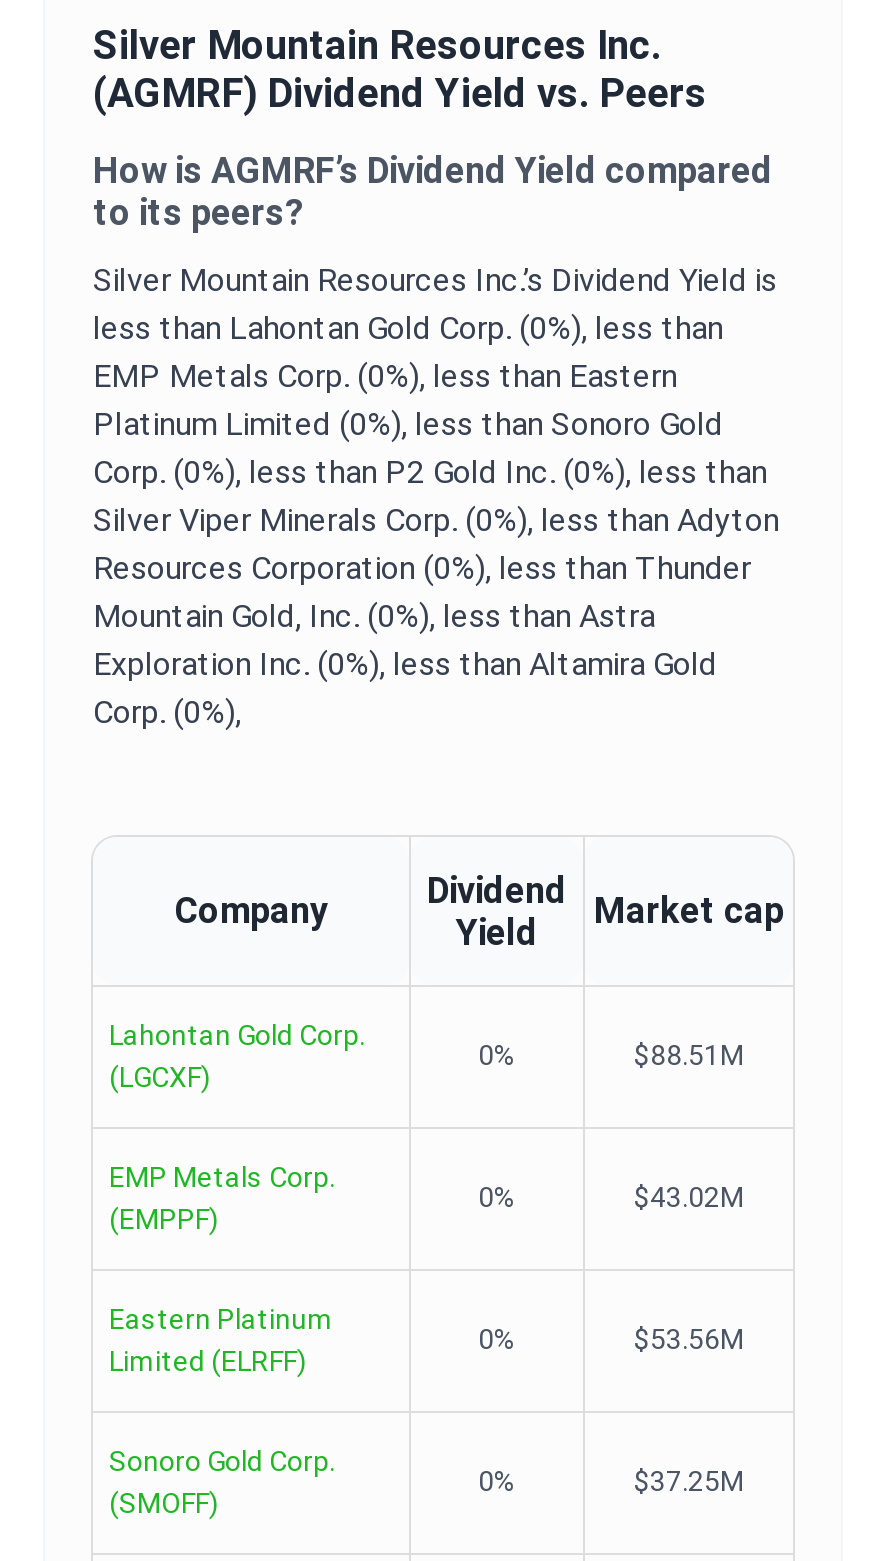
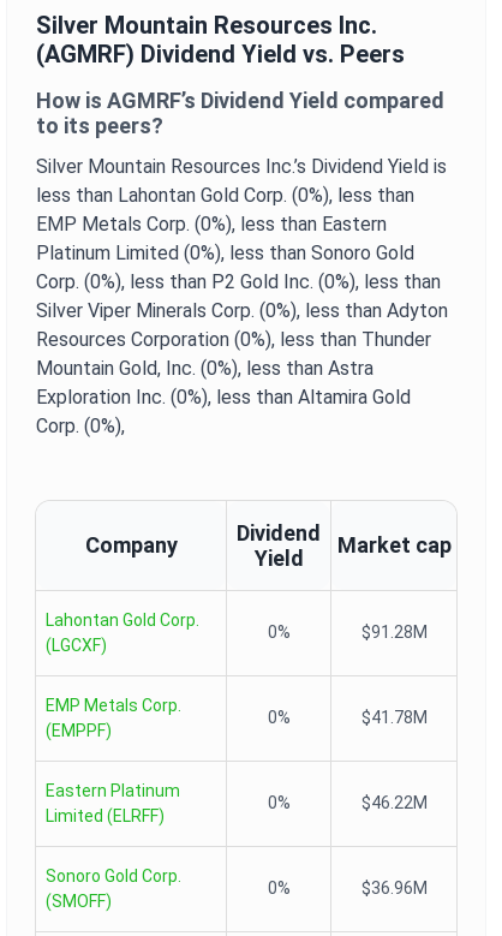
- $88.51M
+ $91.28M

- $43.02M
+ $41.78M

- $53.56M
+ $46.22M

- $37.25M
+ $36.96M
